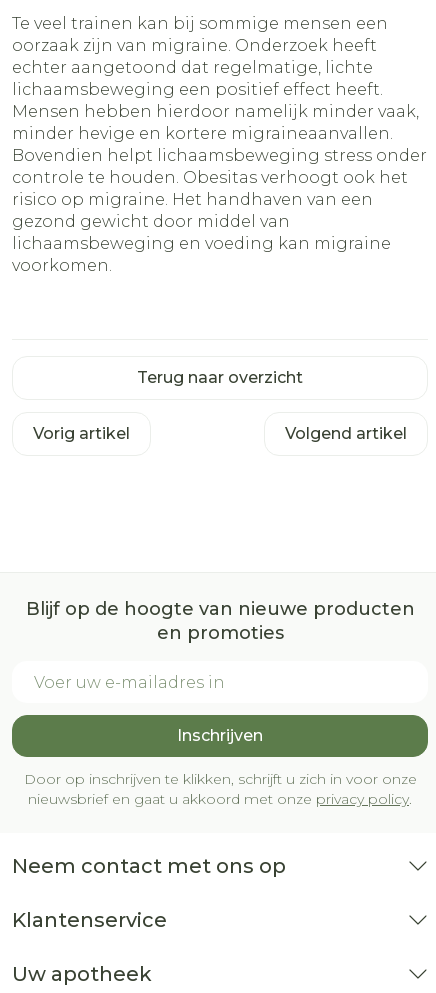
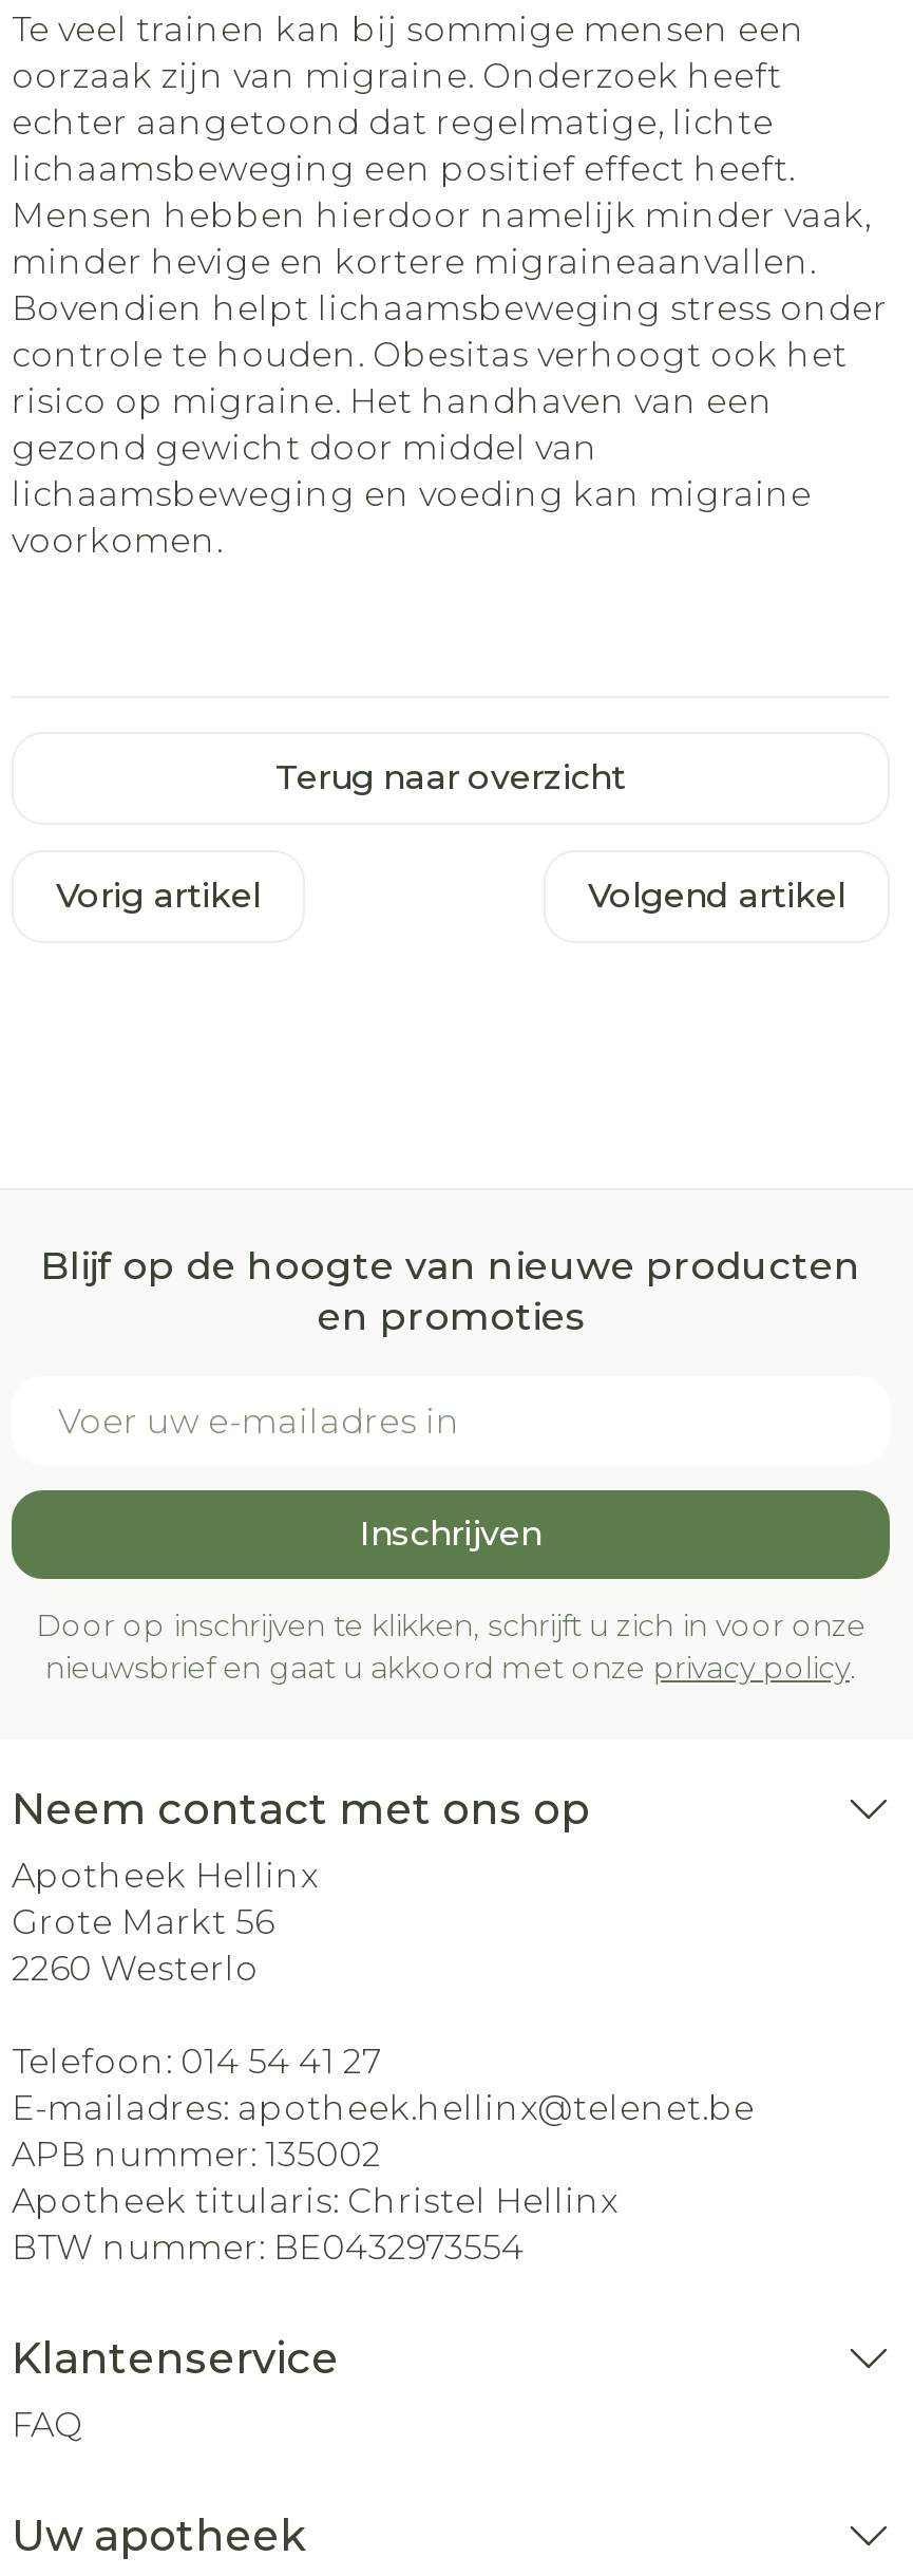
+ Apotheek Hellinx
+ Grote Markt 56
+ 2260 Westerlo
+ Telefoon: 014 54 41 27
+ E-mailadres: apotheek.hellinx@telenet.be
+ APB nummer: 135002
+ Apotheek titularis: Christel Hellinx
+ BTW nummer: BE0432973554

+ FAQ
